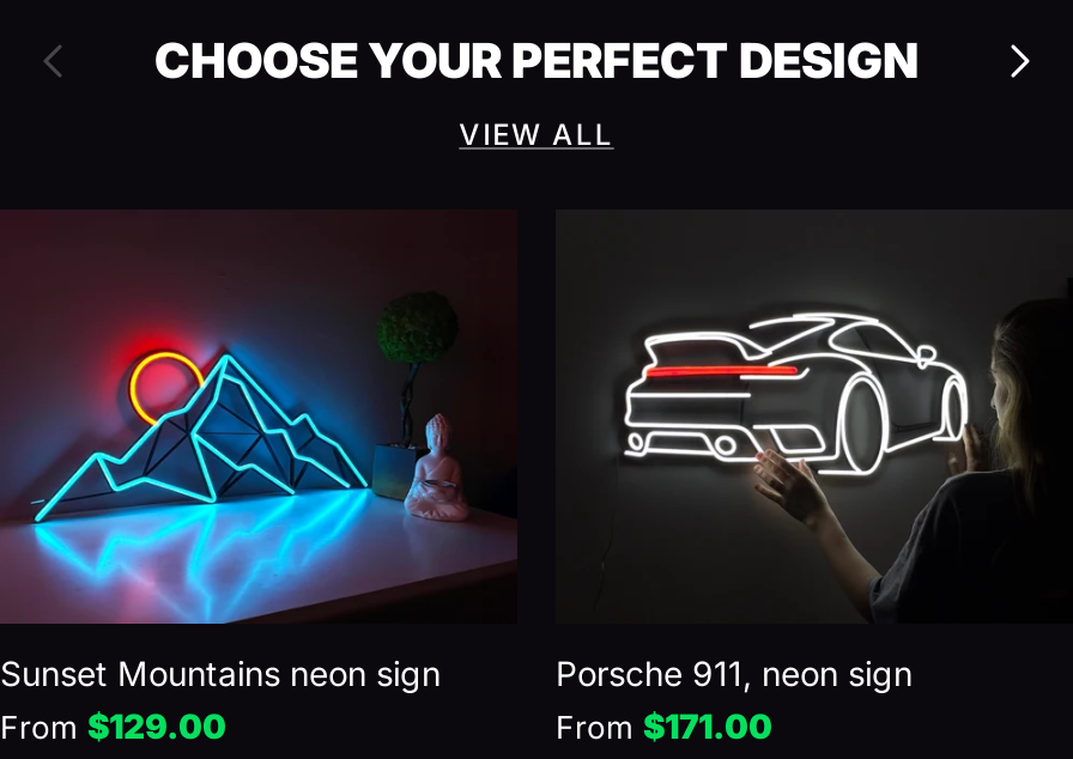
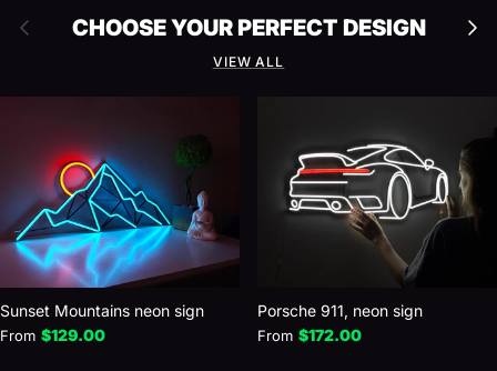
- From $171.00
+ From $172.00
